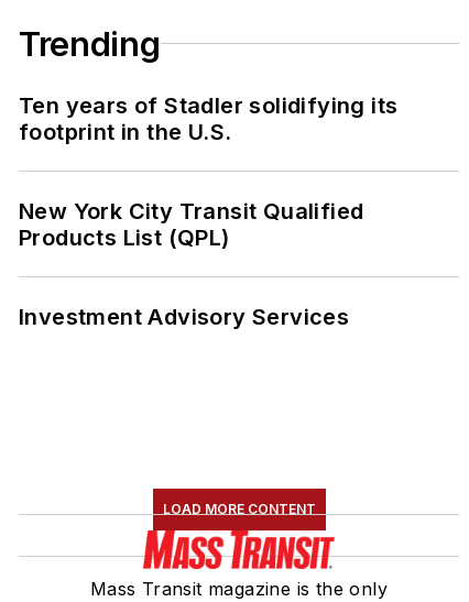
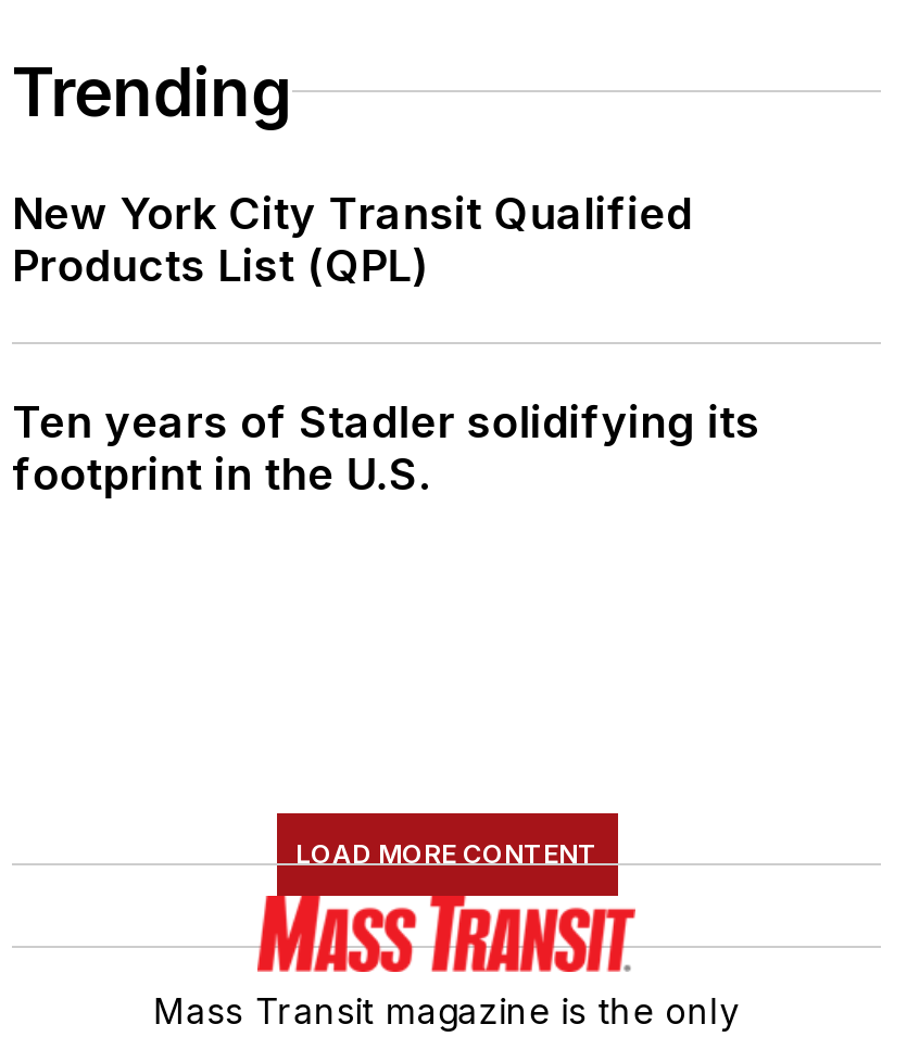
moved down: Ten years of Stadler solidifying its | footprint in the U.S.

moved up: New York City Transit Qualified | Products List (QPL)

- Investment Advisory Services
